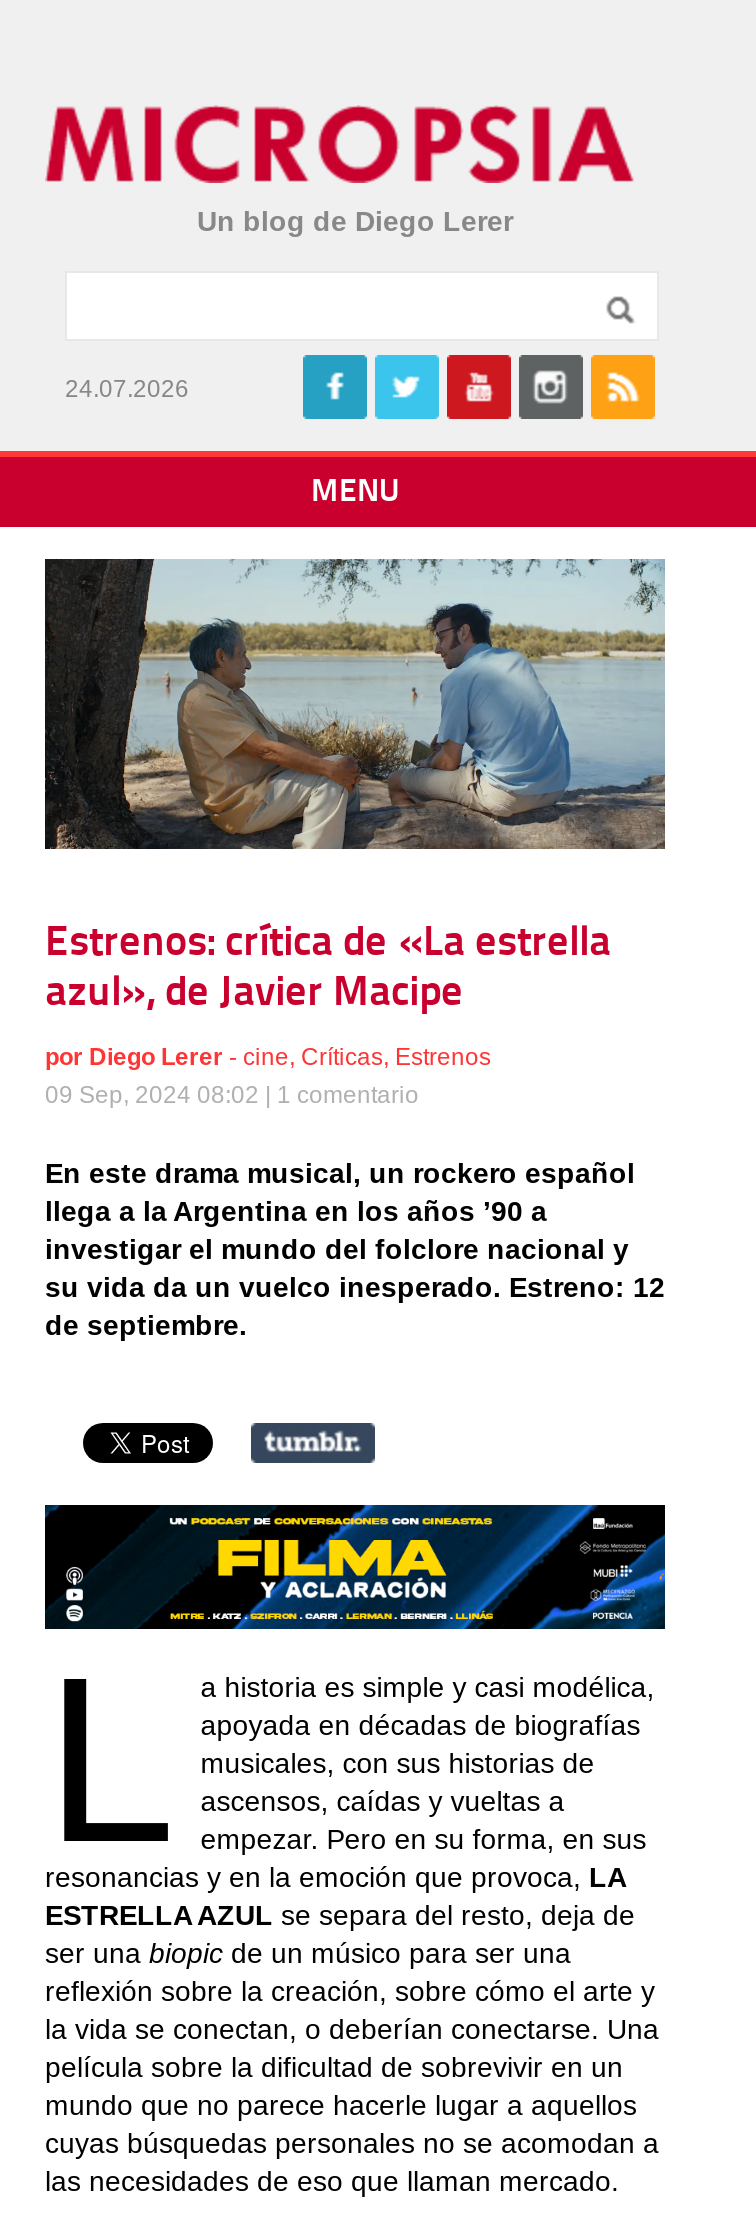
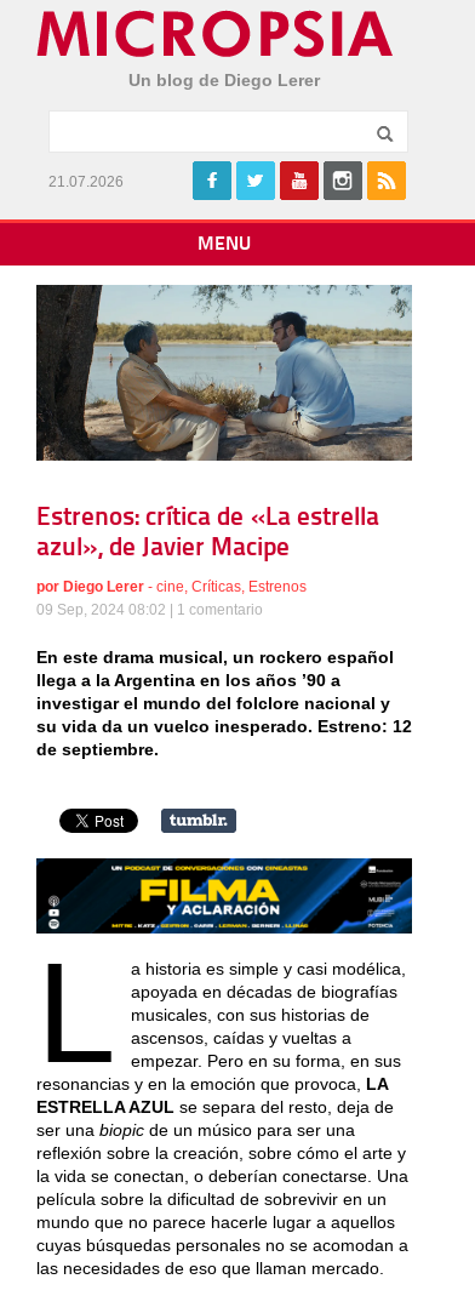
- 24.07.2026
+ 21.07.2026
